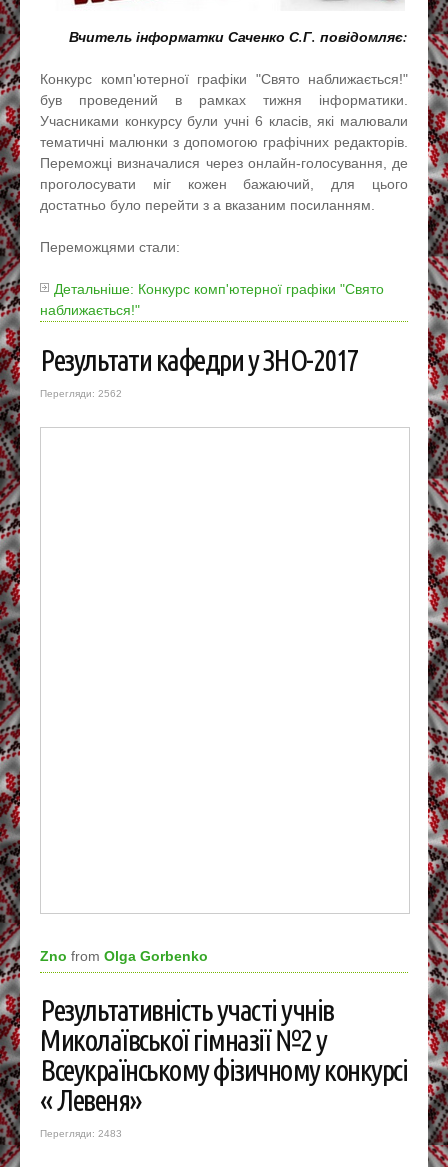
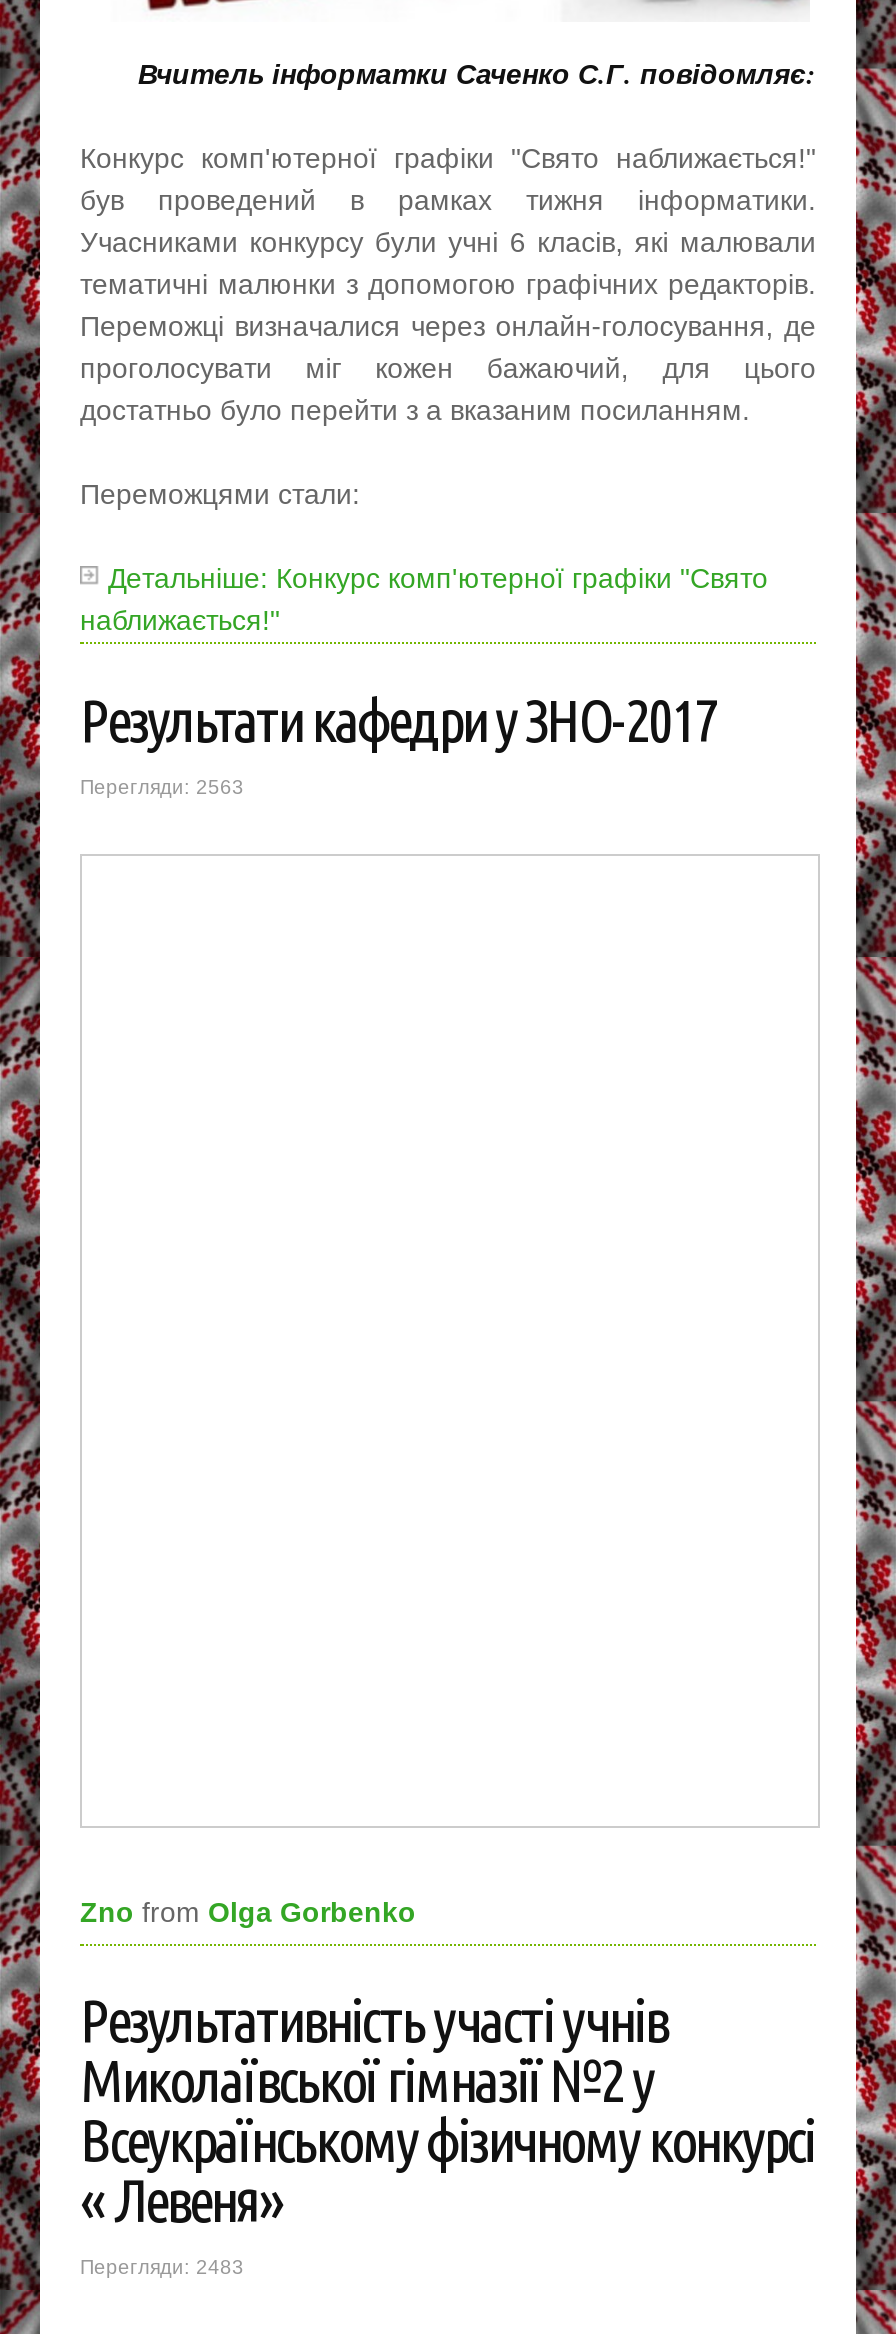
- Перегляди: 2562
+ Перегляди: 2563
